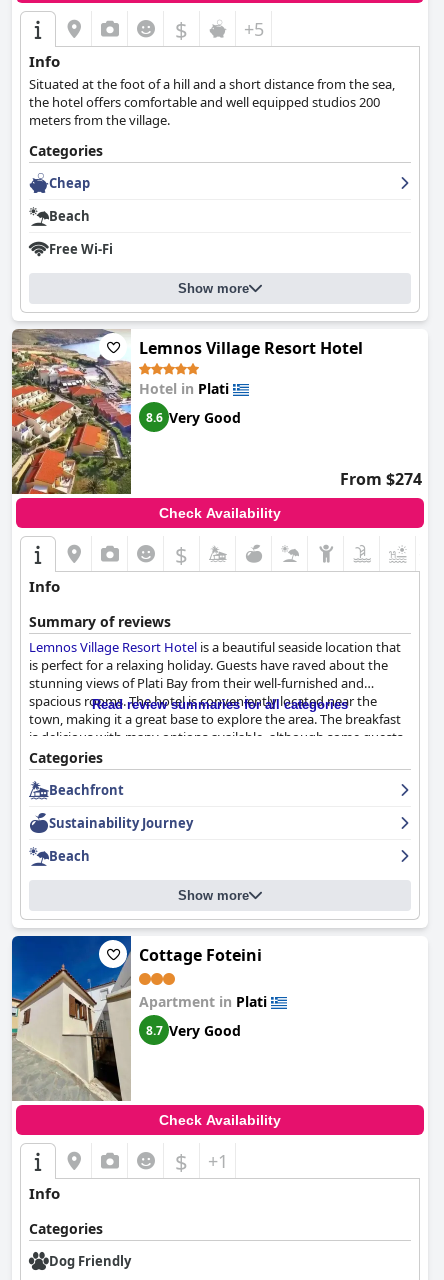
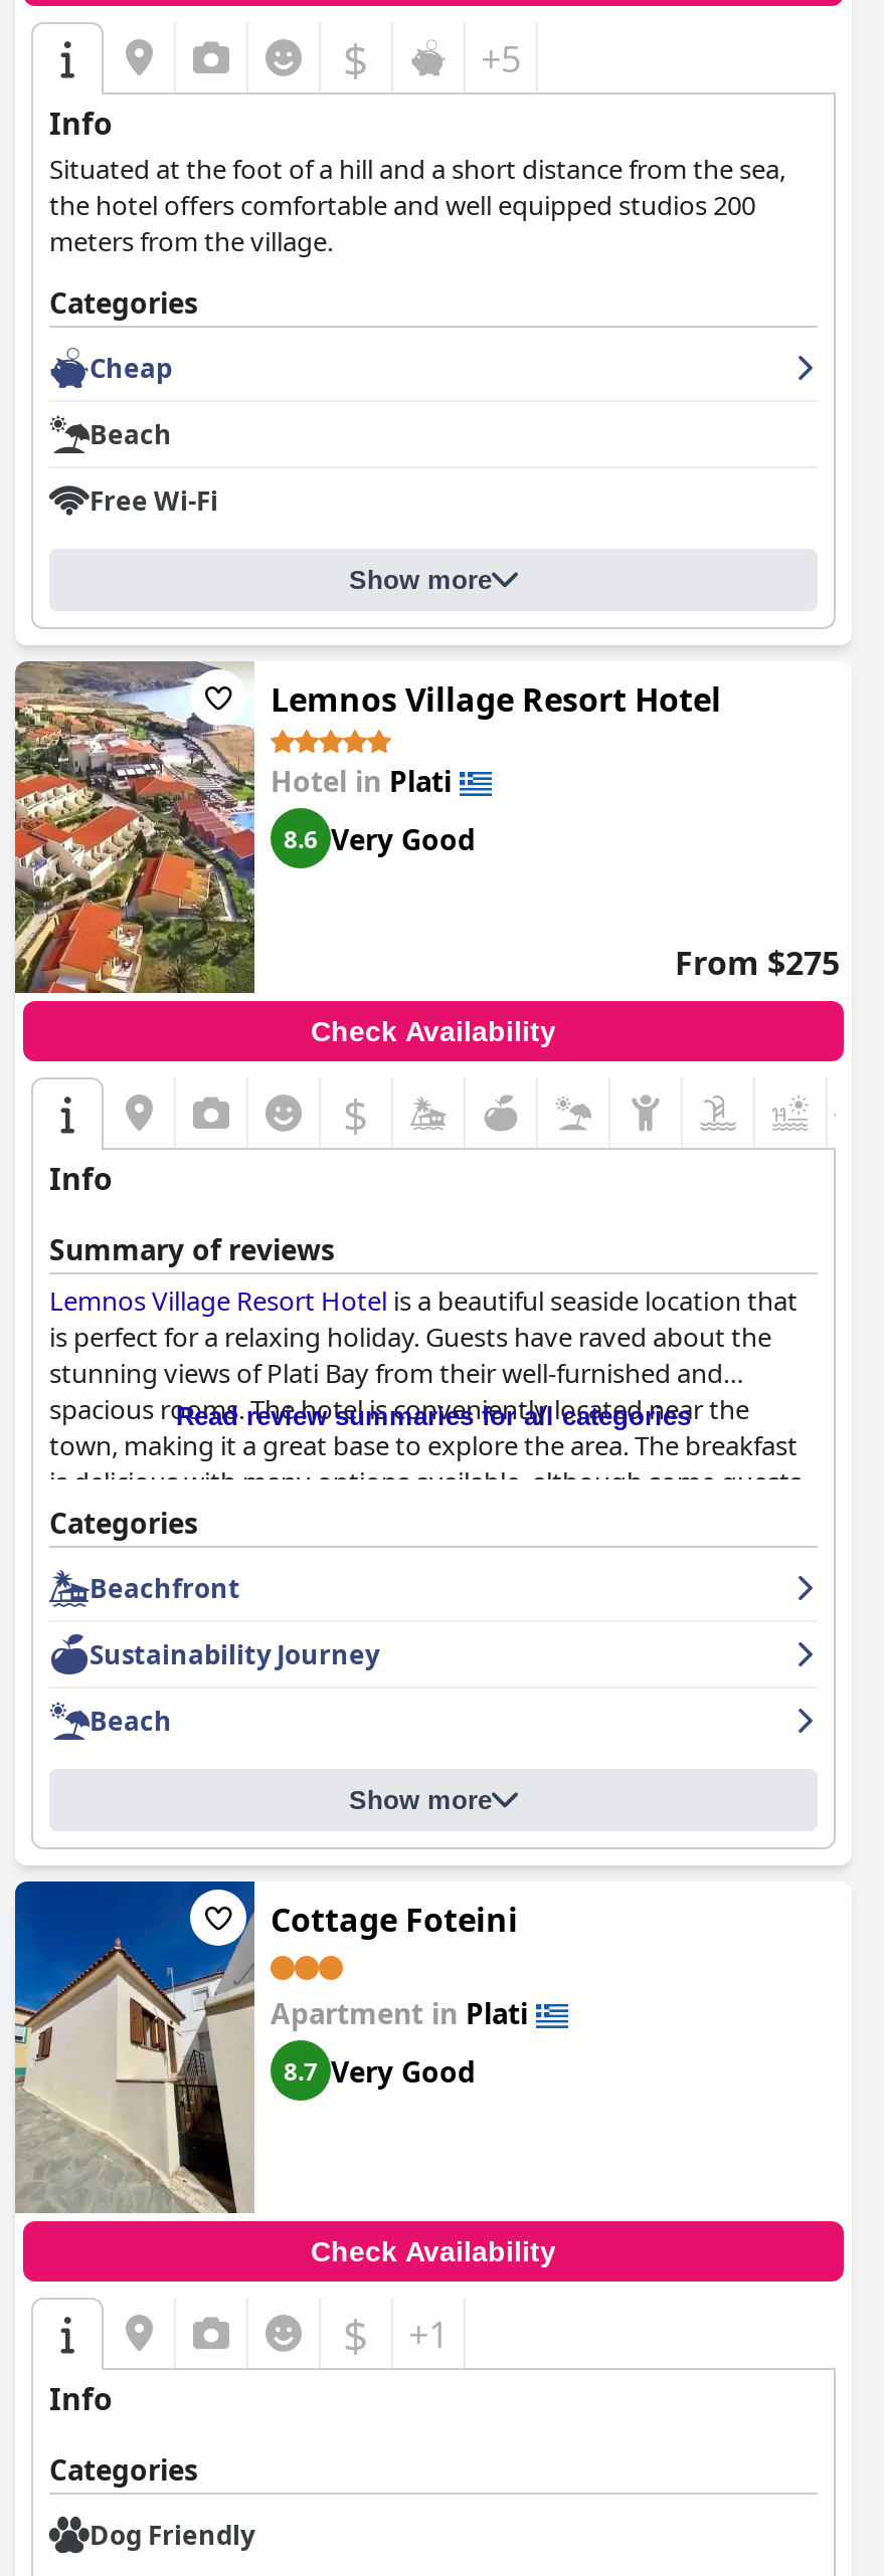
- From $274
+ From $275
